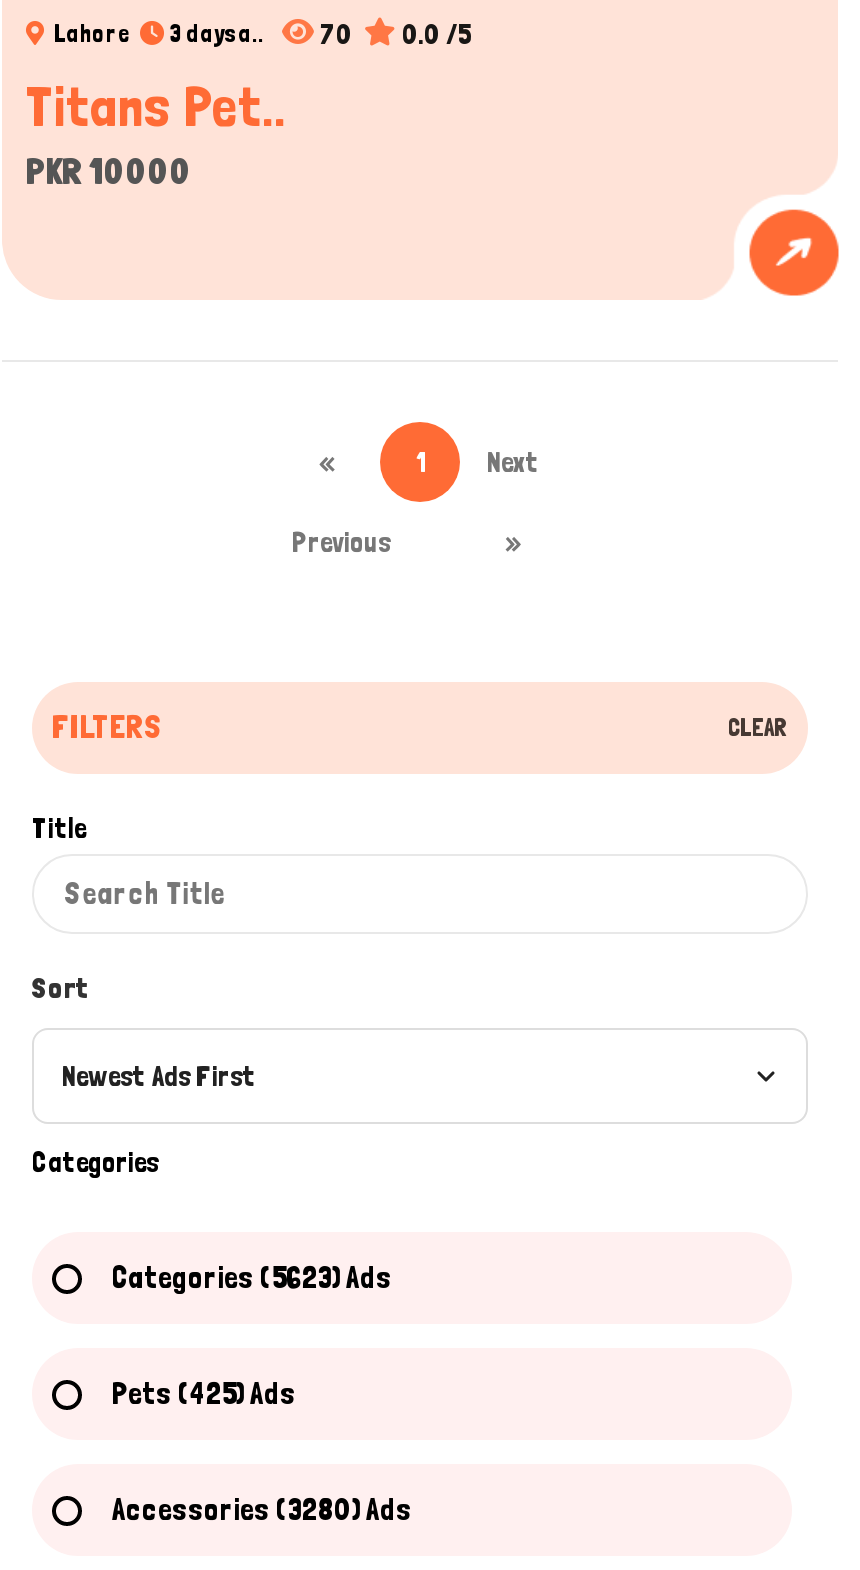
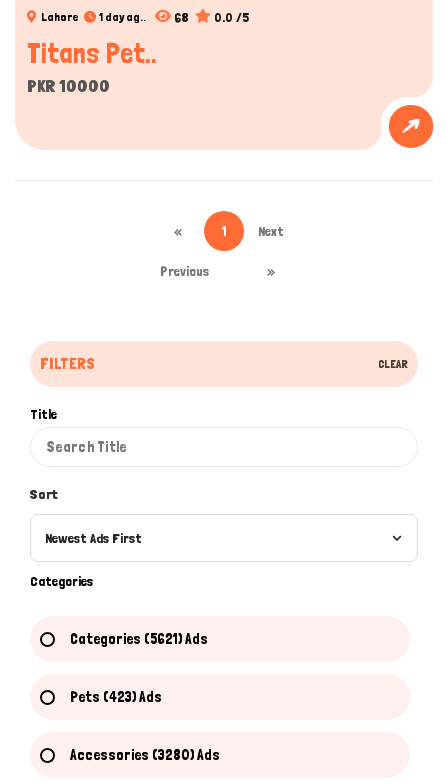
- 3 days a..
- 70
+ 1 day ag..
+ 68

- Categories (5623) Ads
+ Categories (5621) Ads

- Pets (425) Ads
+ Pets (423) Ads
